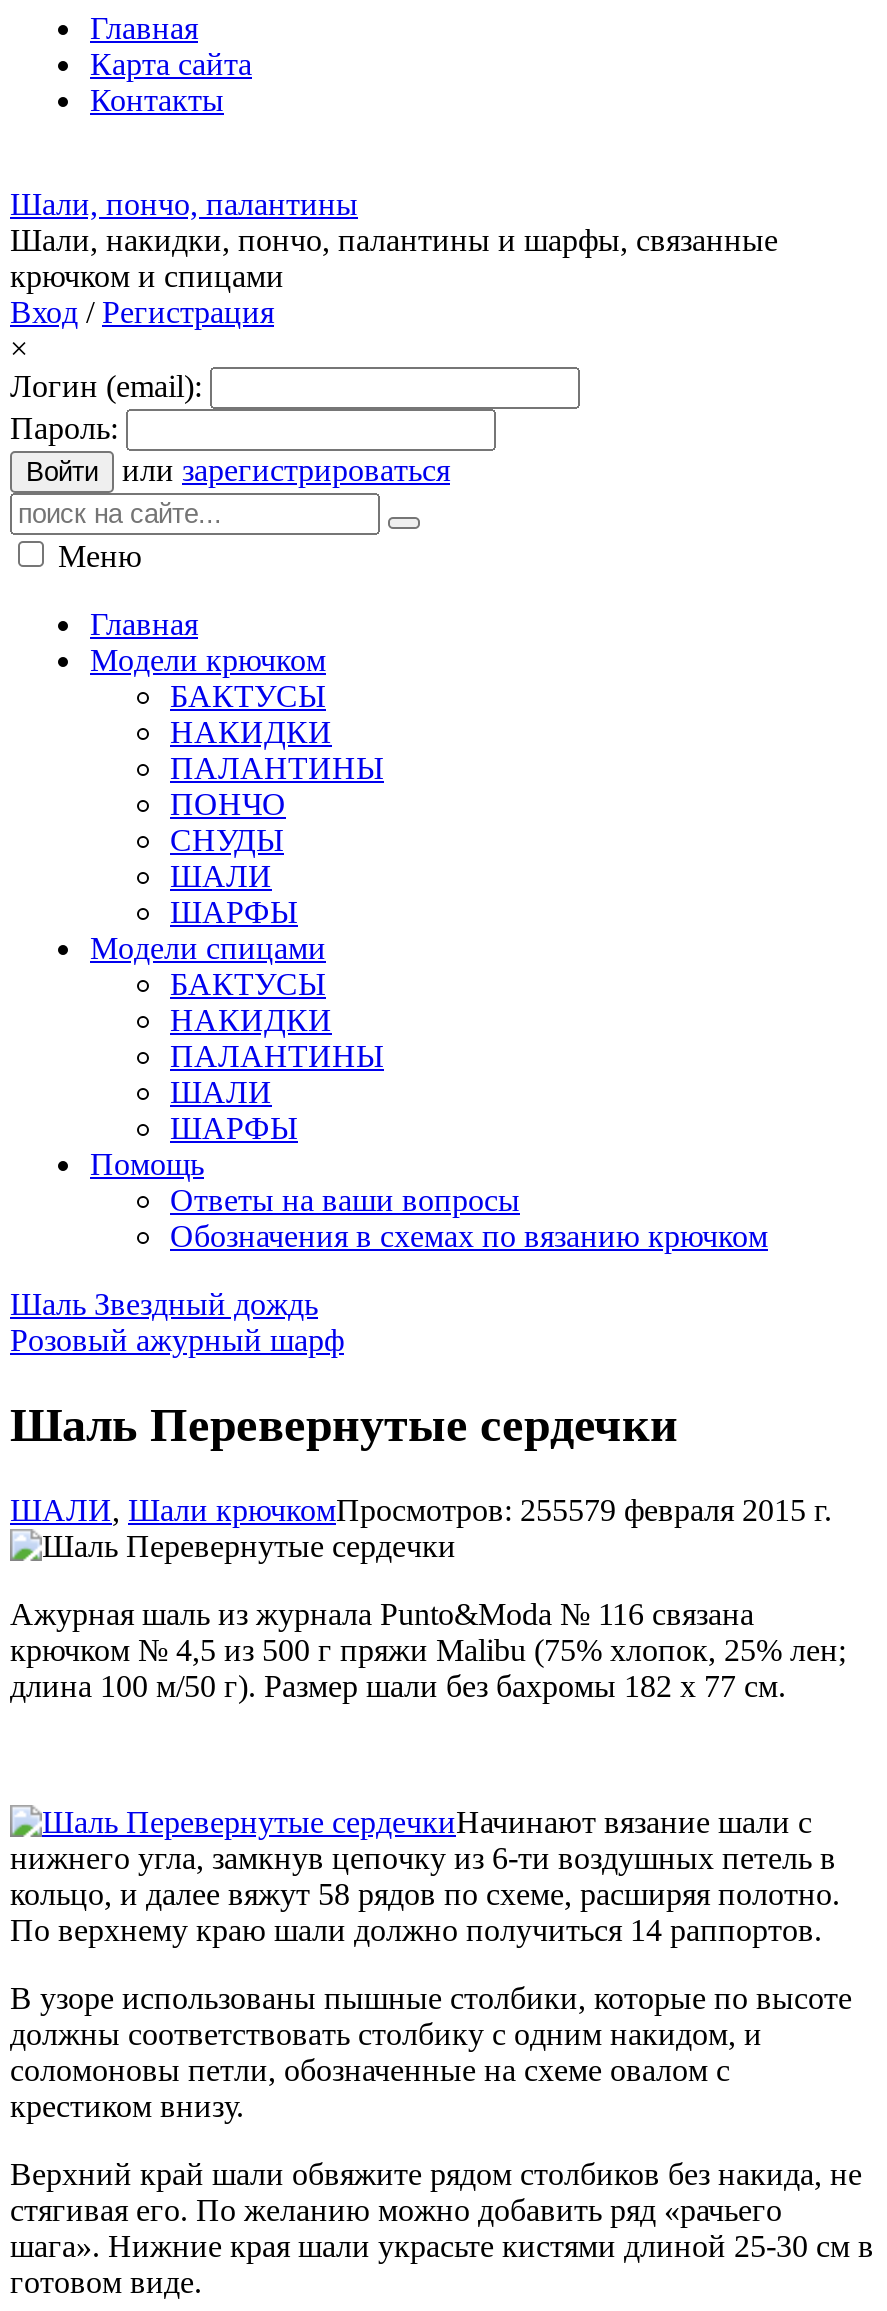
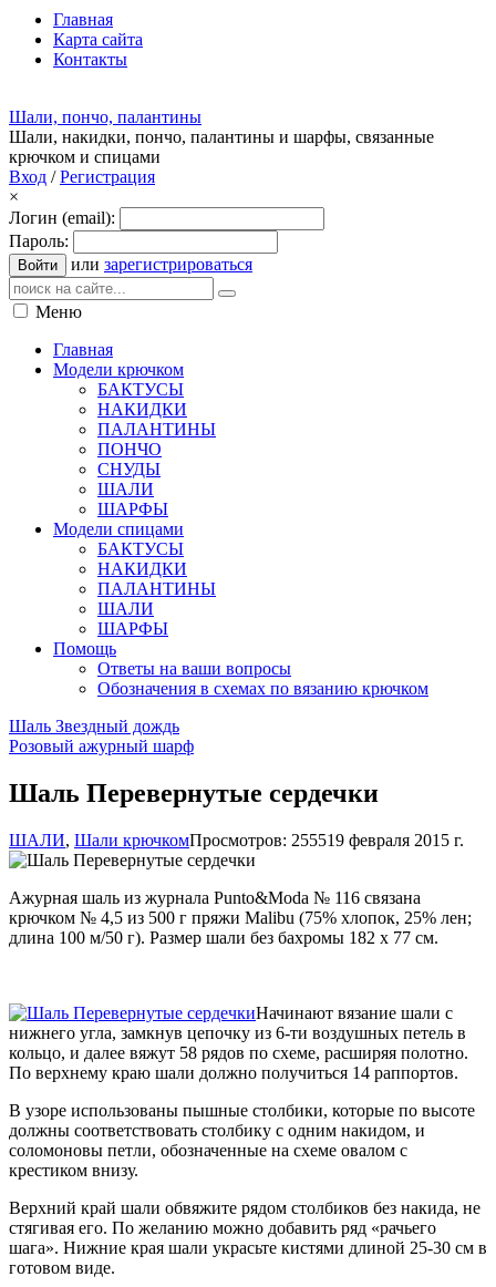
- ШАЛИ, Шали крючкомПросмотров: 255579 февраля 2015 г.
+ ШАЛИ, Шали крючкомПросмотров: 255519 февраля 2015 г.
